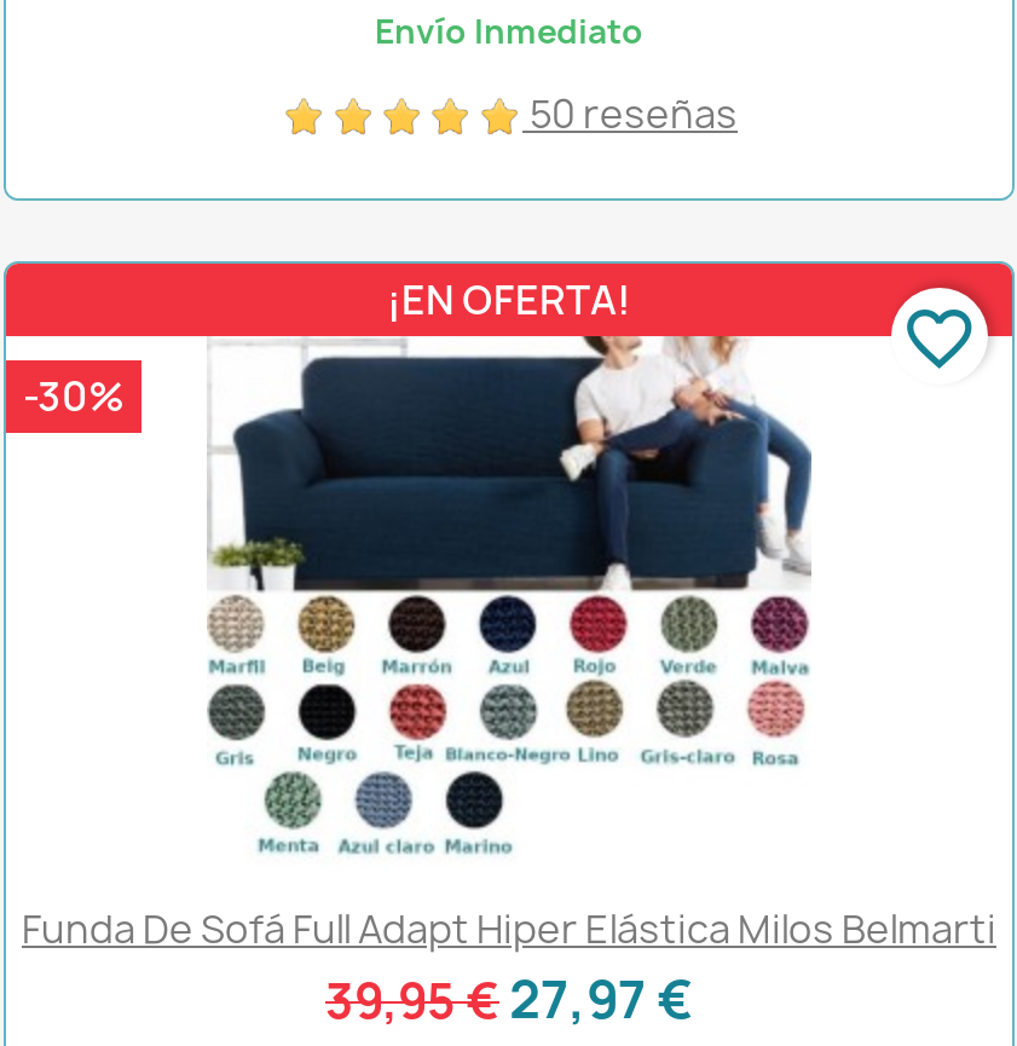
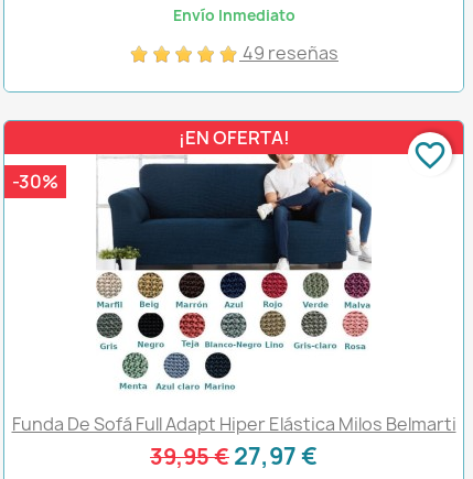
- 50 reseñas
+ 49 reseñas
